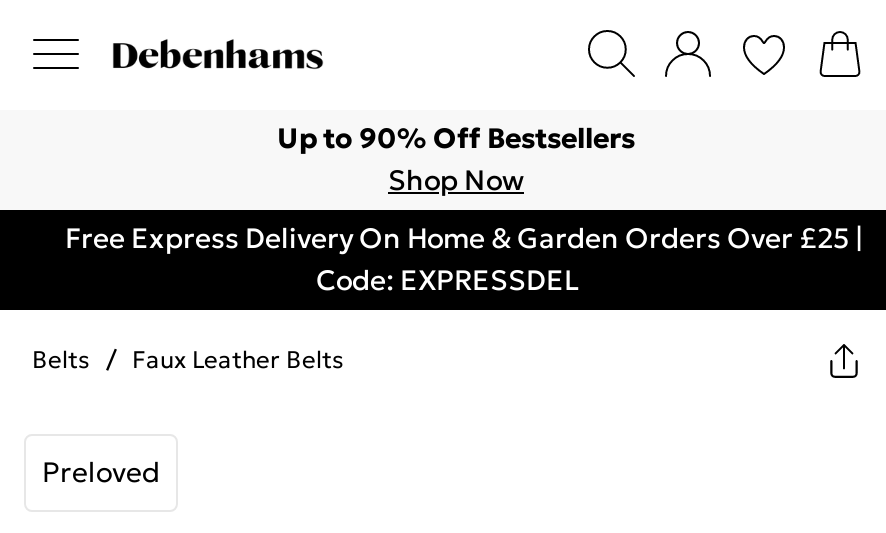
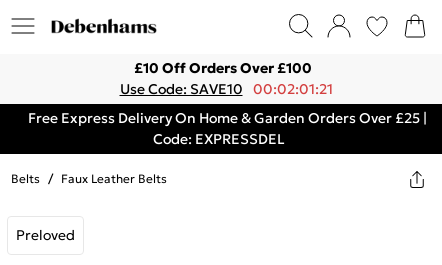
- Up to 90% Off Bestsellers
- Shop Now
+ £10 Off Orders Over £100
+ Use Code: SAVE10 00:02:01:21
